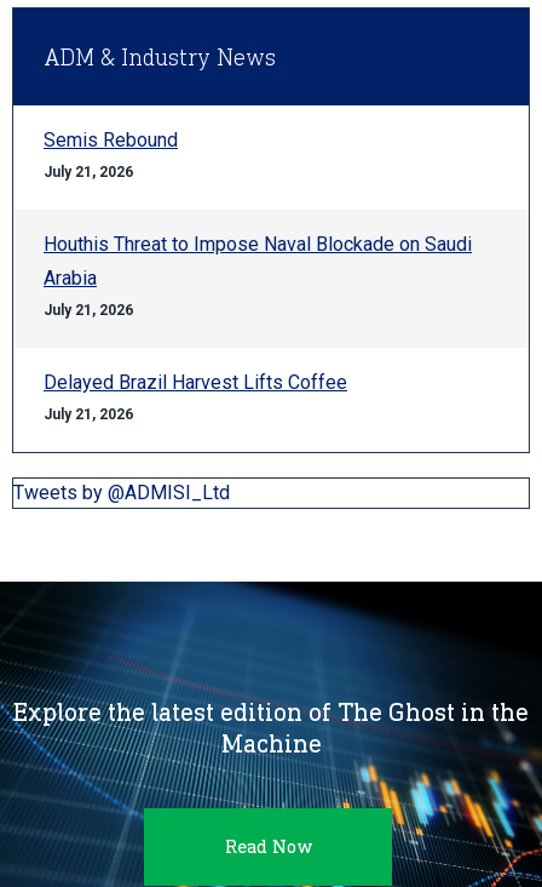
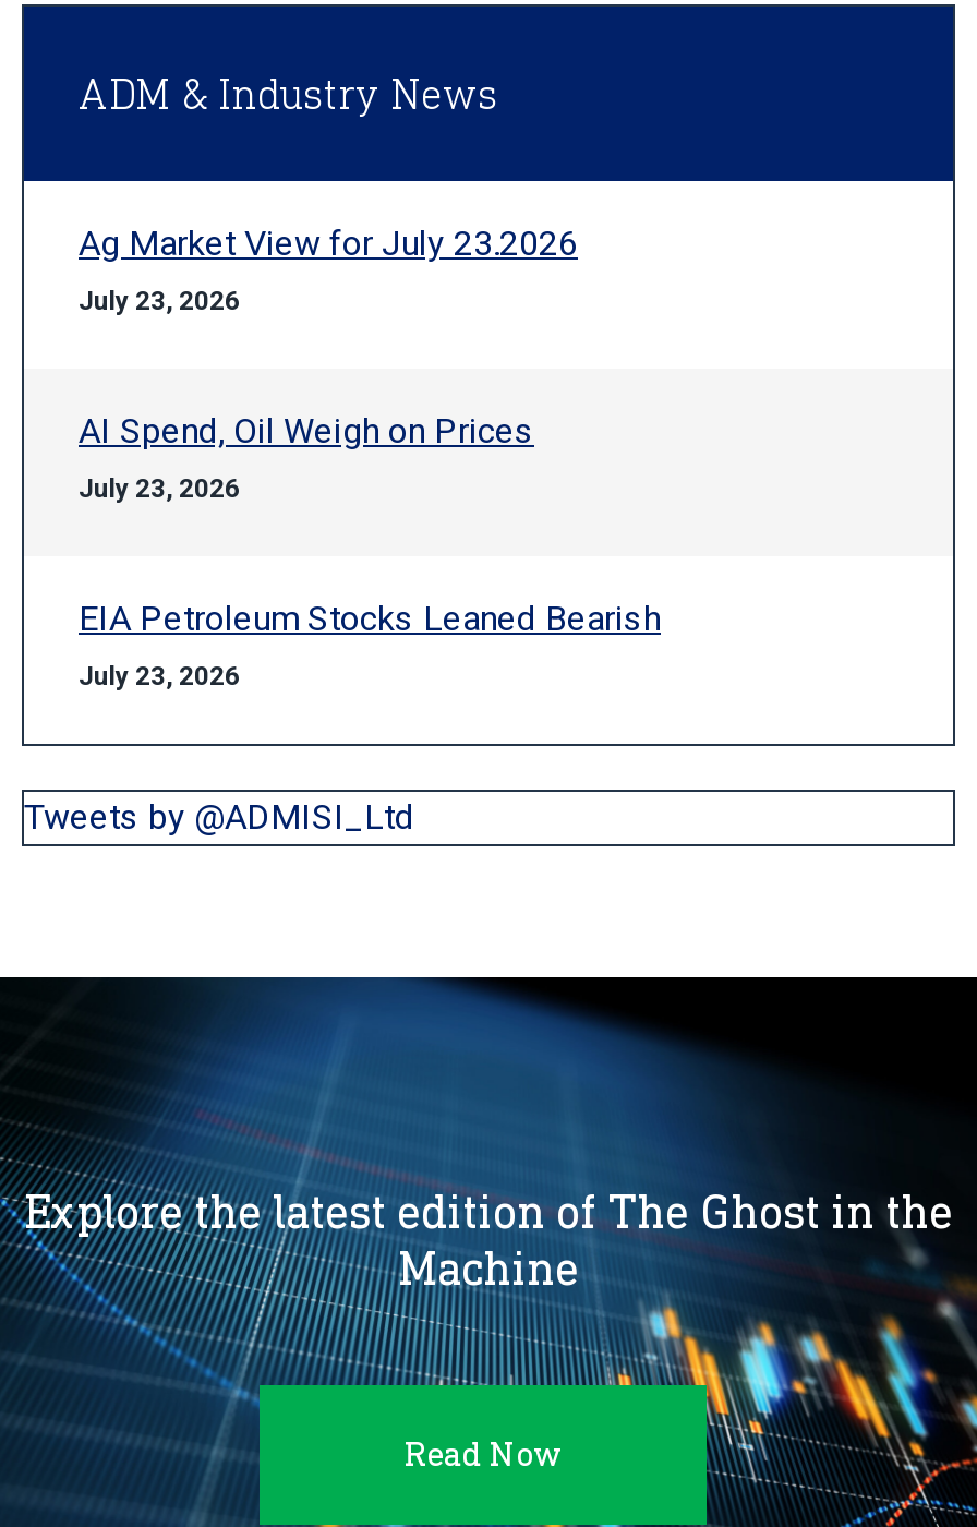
- Semis Rebound
- July 21, 2026
- Houthis Threat to Impose Naval Blockade on Saudi
- Arabia
- July 21, 2026
- Delayed Brazil Harvest Lifts Coffee
- July 21, 2026
+ Ag Market View for July 23.2026
+ July 23, 2026
+ AI Spend, Oil Weigh on Prices
+ July 23, 2026
+ EIA Petroleum Stocks Leaned Bearish
+ July 23, 2026
